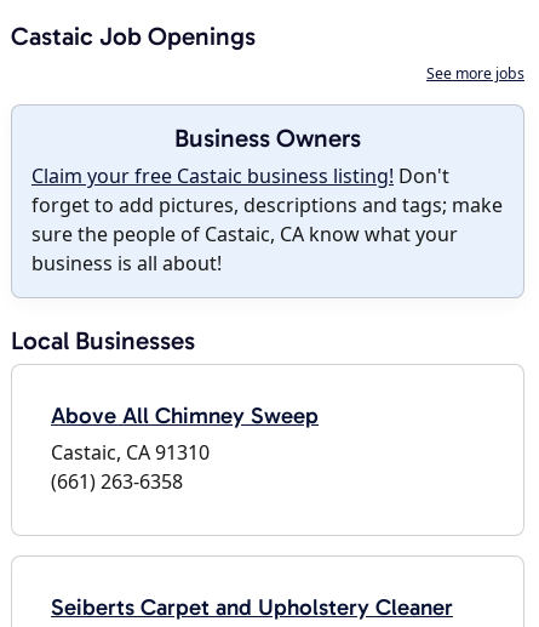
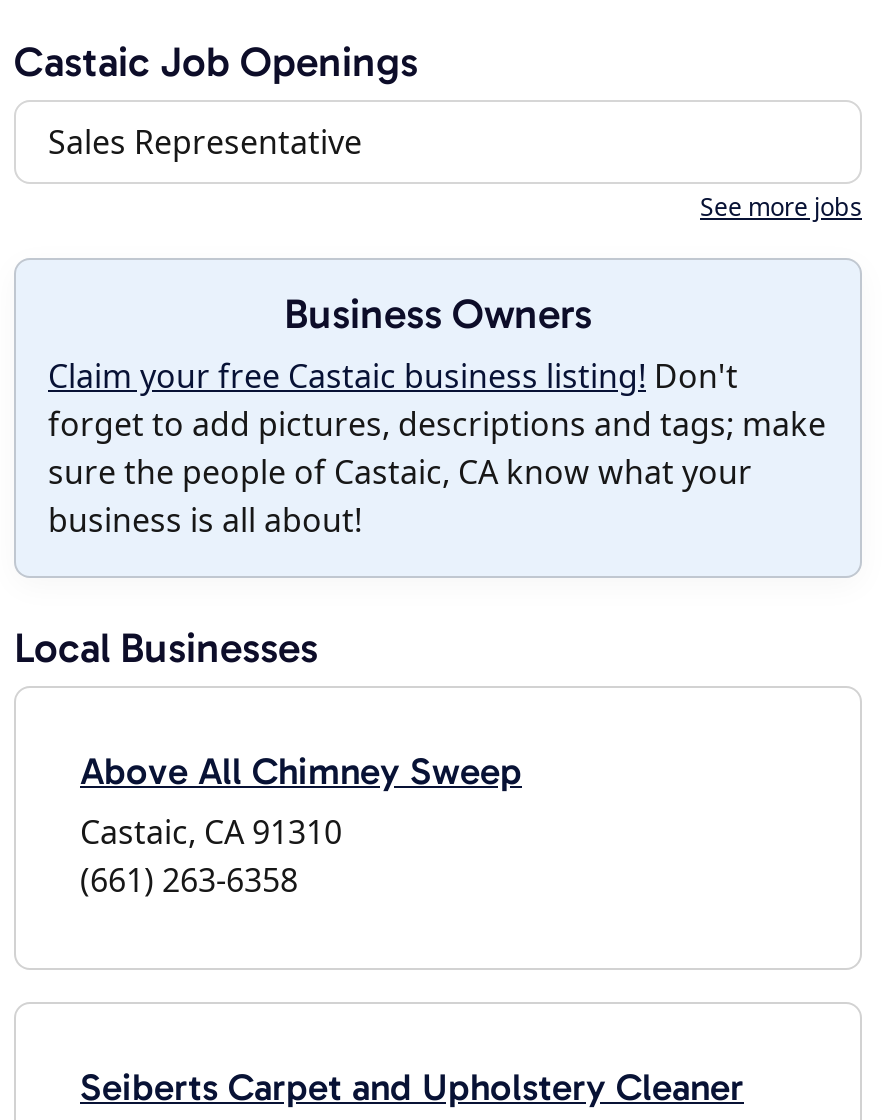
+ Sales Representative
